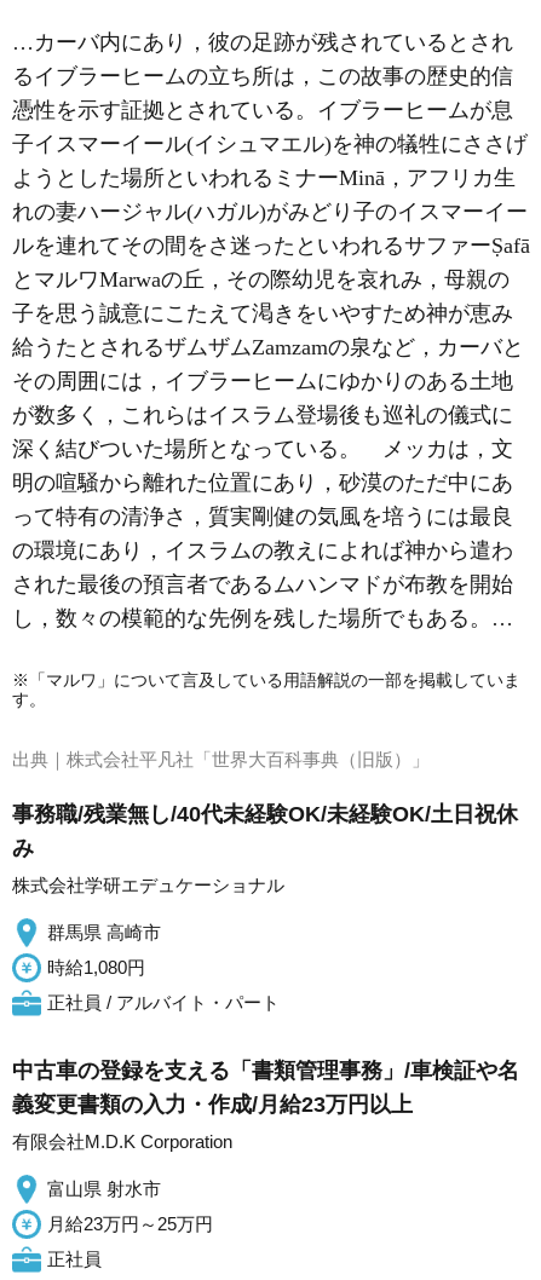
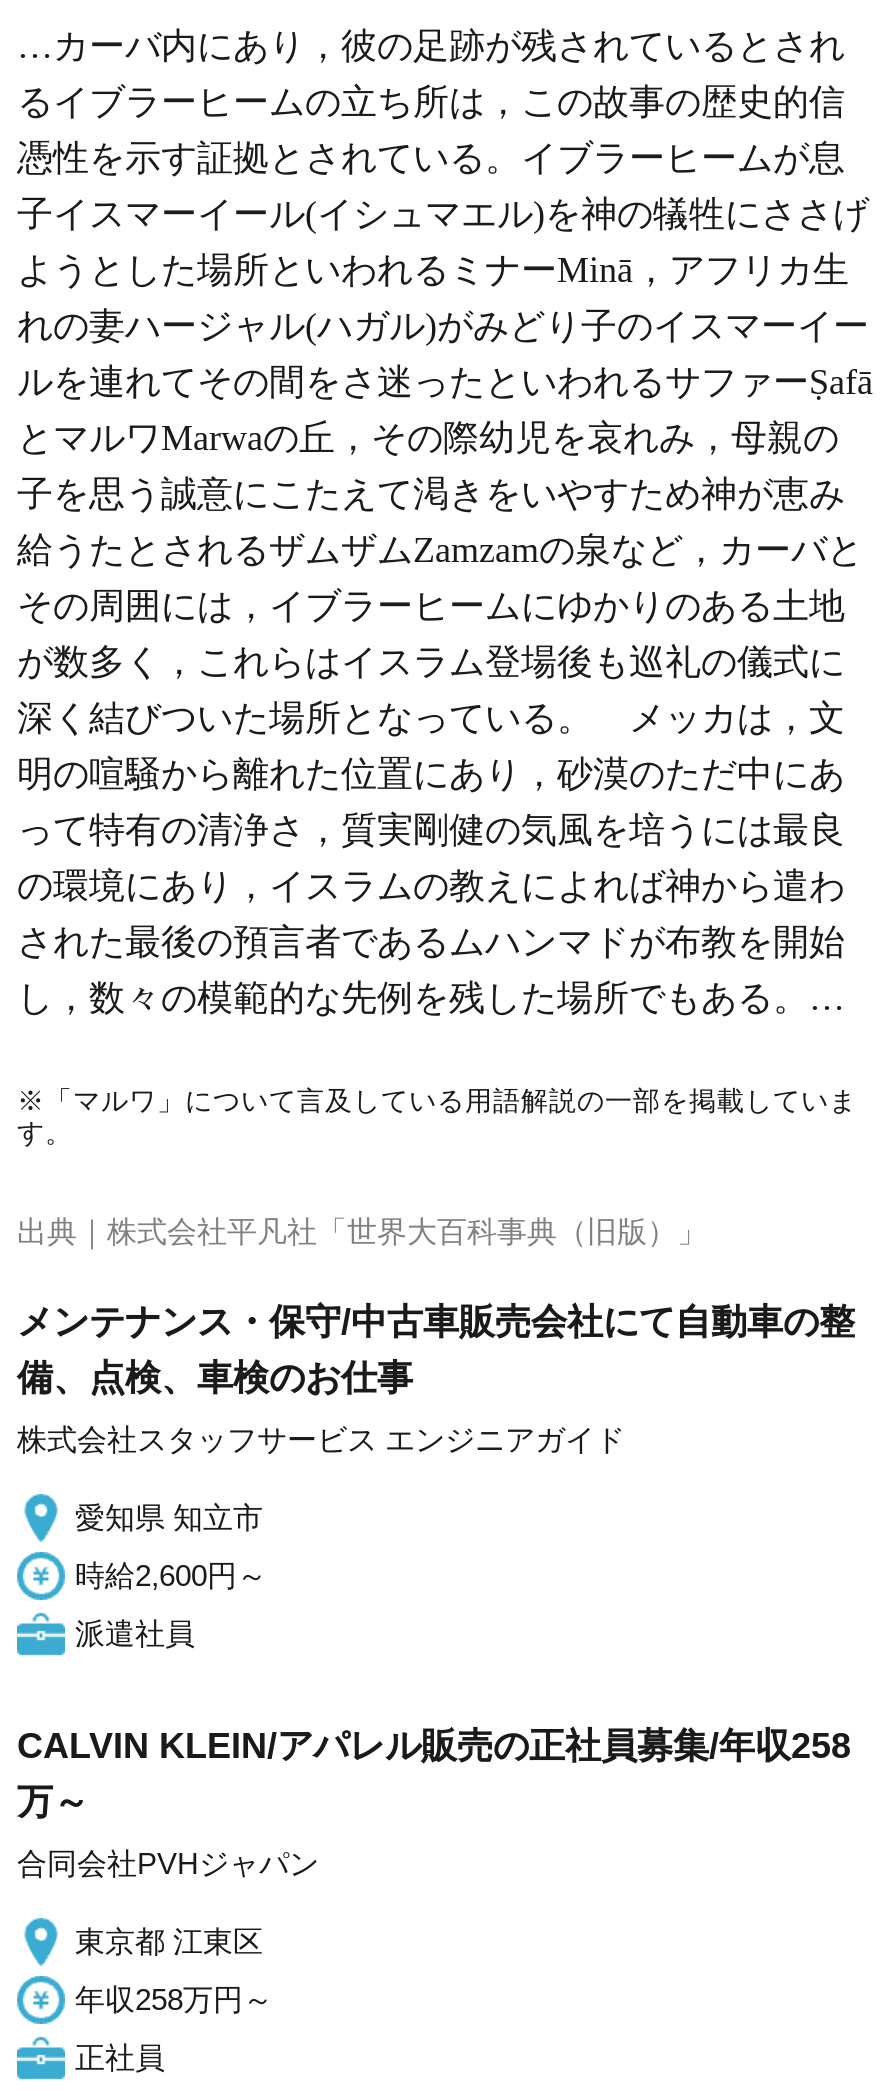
- 事務職/残業無し/40代未経験OK/未経験OK/土日祝休
- み
+ メンテナンス・保守/中古車販売会社にて自動車の整
+ 備、点検、車検のお仕事

- 株式会社学研エデュケーショナル
+ 株式会社スタッフサービス エンジニアガイド

- 群馬県 高崎市
+ 愛知県 知立市

- 時給1,080円
+ 時給2,600円～

- 正社員 / アルバイト・パート
+ 派遣社員

- 中古車の登録を支える「書類管理事務」/車検証や名
- 義変更書類の入力・作成/月給23万円以上
+ CALVIN KLEIN/アパレル販売の正社員募集/年収258
+ 万～

- 有限会社M.D.K Corporation
+ 合同会社PVHジャパン

- 富山県 射水市
+ 東京都 江東区

- 月給23万円～25万円
+ 年収258万円～
